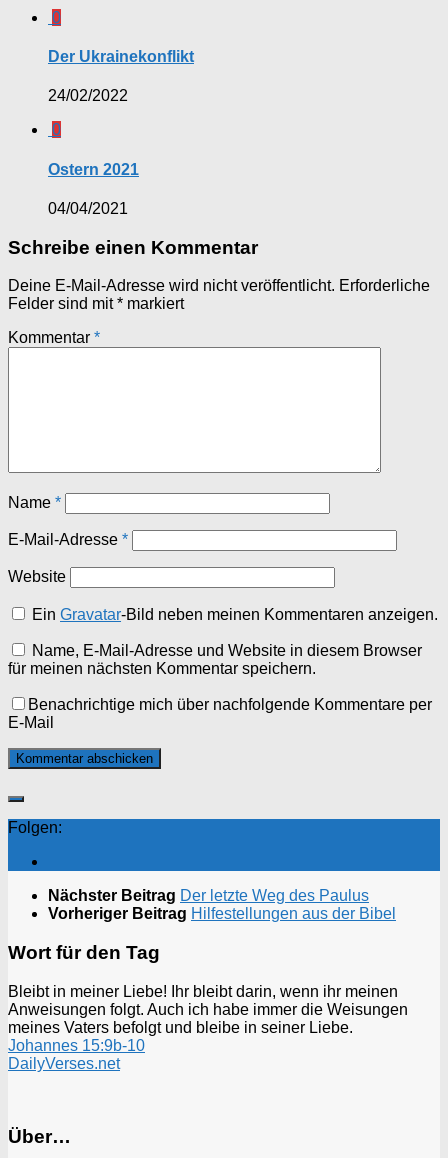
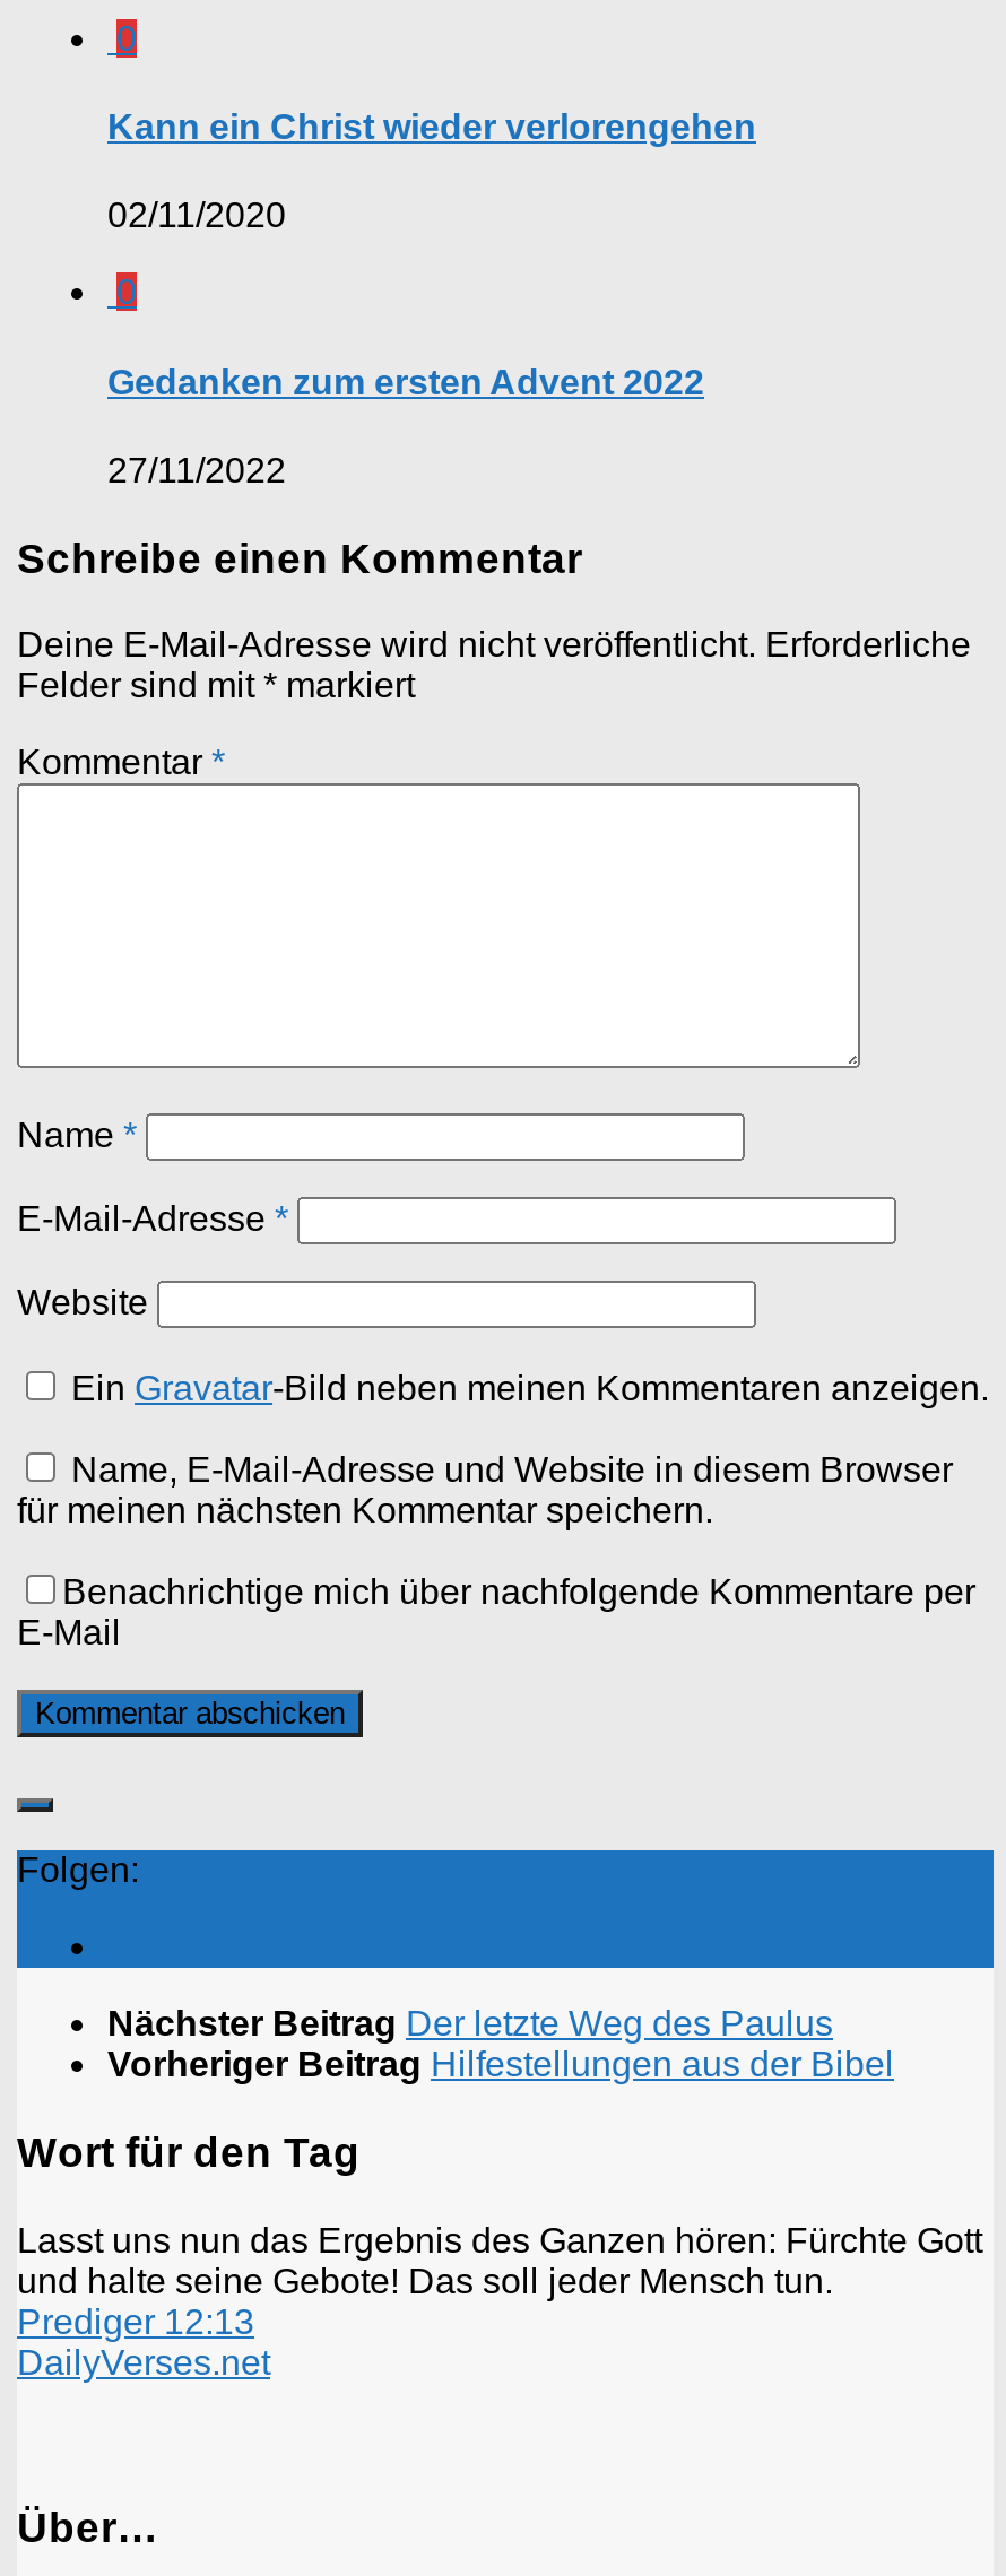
- Der Ukrainekonflikt
+ Kann ein Christ wieder verlorengehen

- 24/02/2022
+ 02/11/2020

- Ostern 2021
+ Gedanken zum ersten Advent 2022

- 04/04/2021
+ 27/11/2022

- Bleibt in meiner Liebe! Ihr bleibt darin, wenn ihr meinen
- Anweisungen folgt. Auch ich habe immer die Weisungen
- meines Vaters befolgt und bleibe in seiner Liebe.
- Johannes 15:9b-10
+ Lasst uns nun das Ergebnis des Ganzen hören: Fürchte Gott
+ und halte seine Gebote! Das soll jeder Mensch tun.
+ Prediger 12:13
